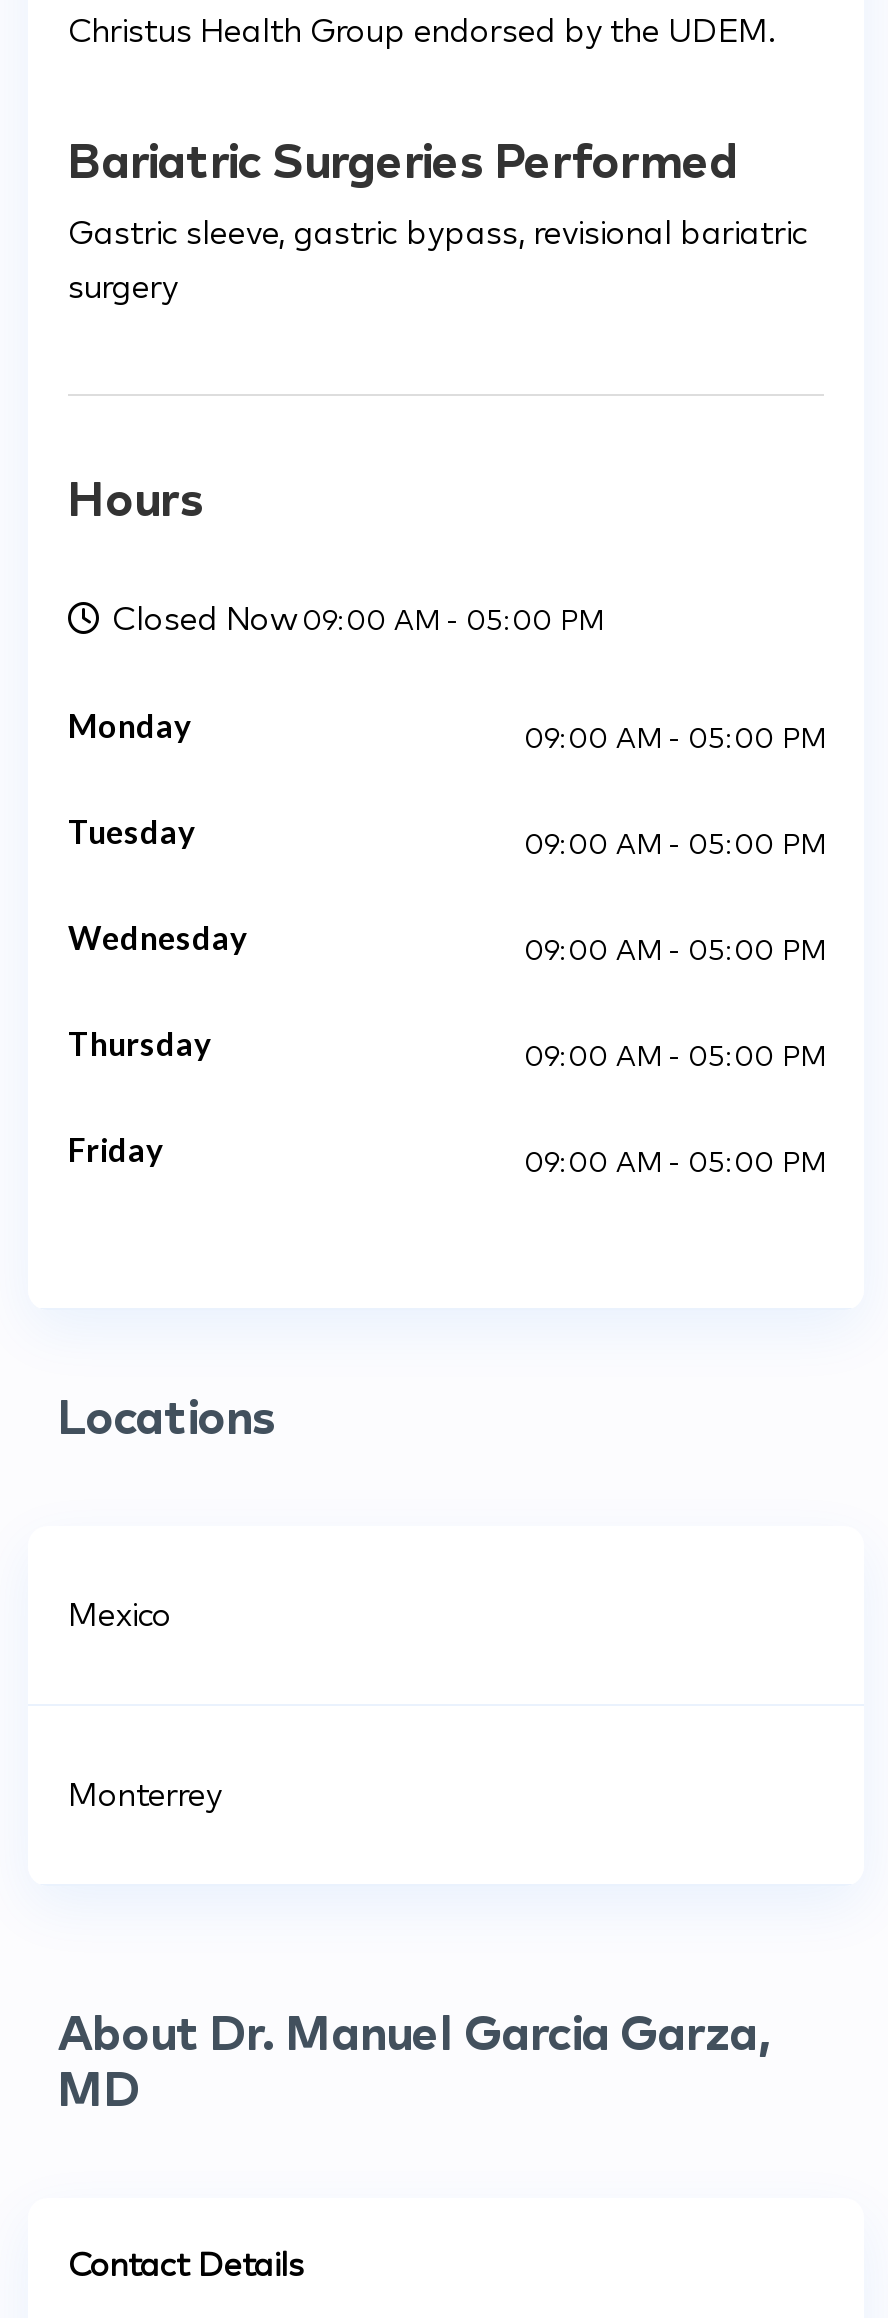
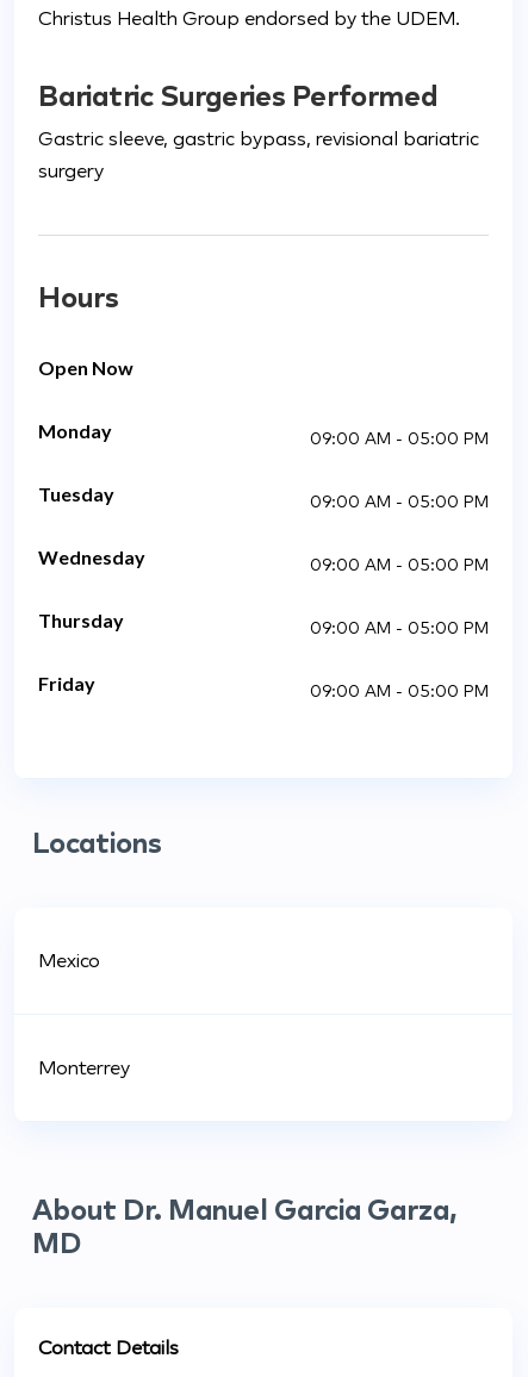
- Closed Now 09:00 AM - 05:00 PM
+ Open Now
